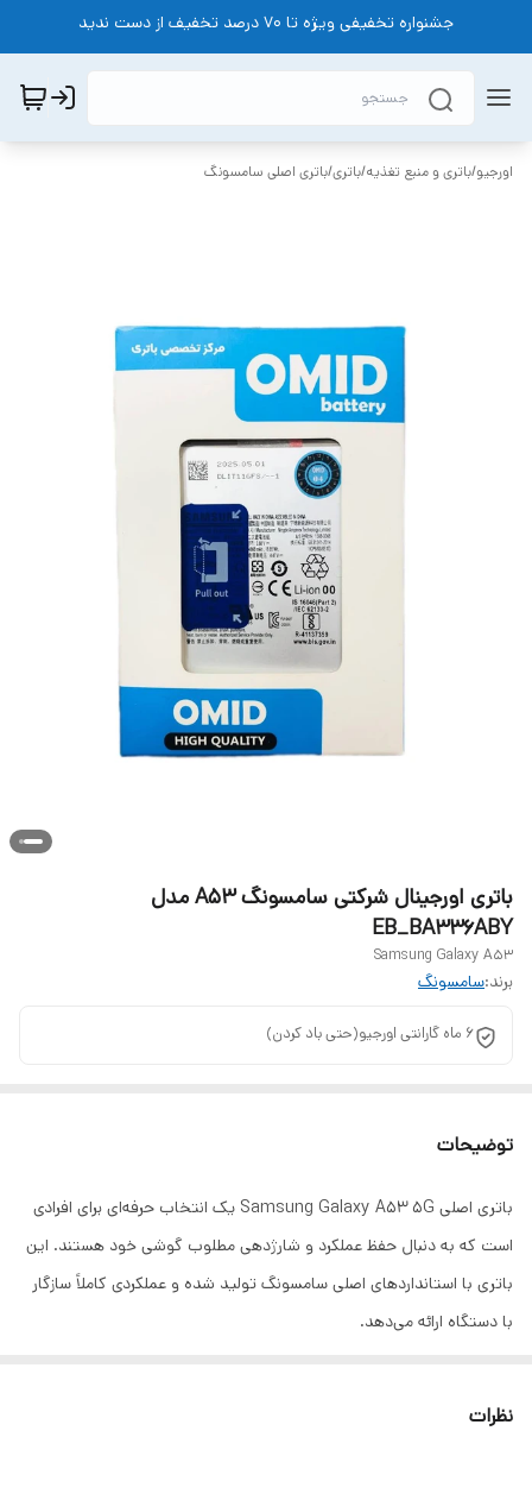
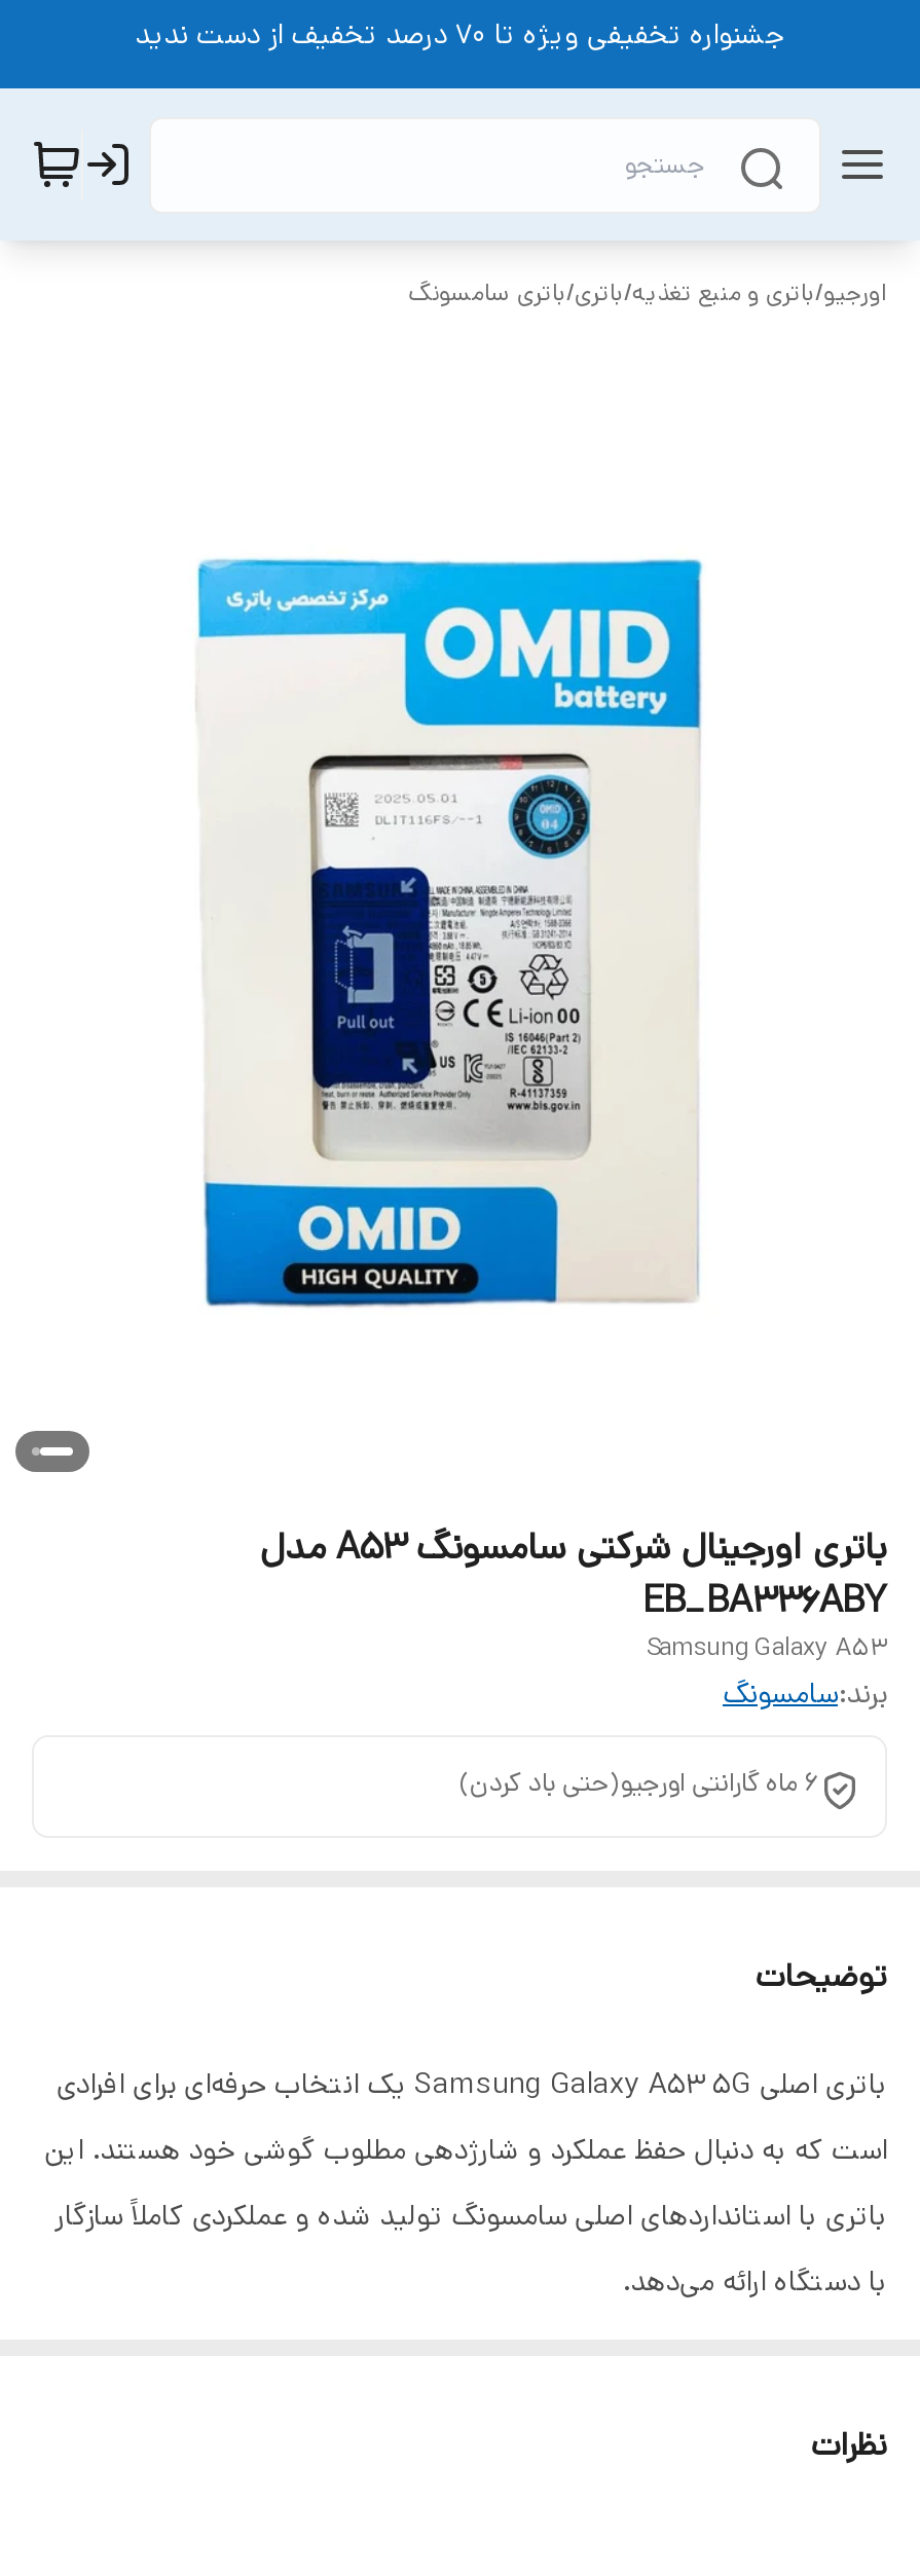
- اورجیو/باتری و منبع تغذیه/باتری/باتری اصلی سامسونگ
+ اورجیو/باتری و منبع تغذیه/باتری/باتری سامسونگ
